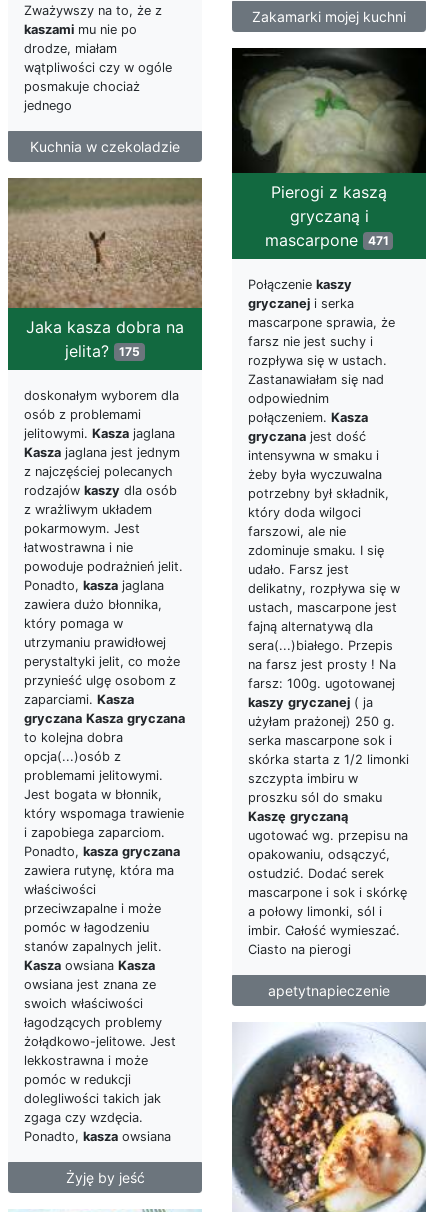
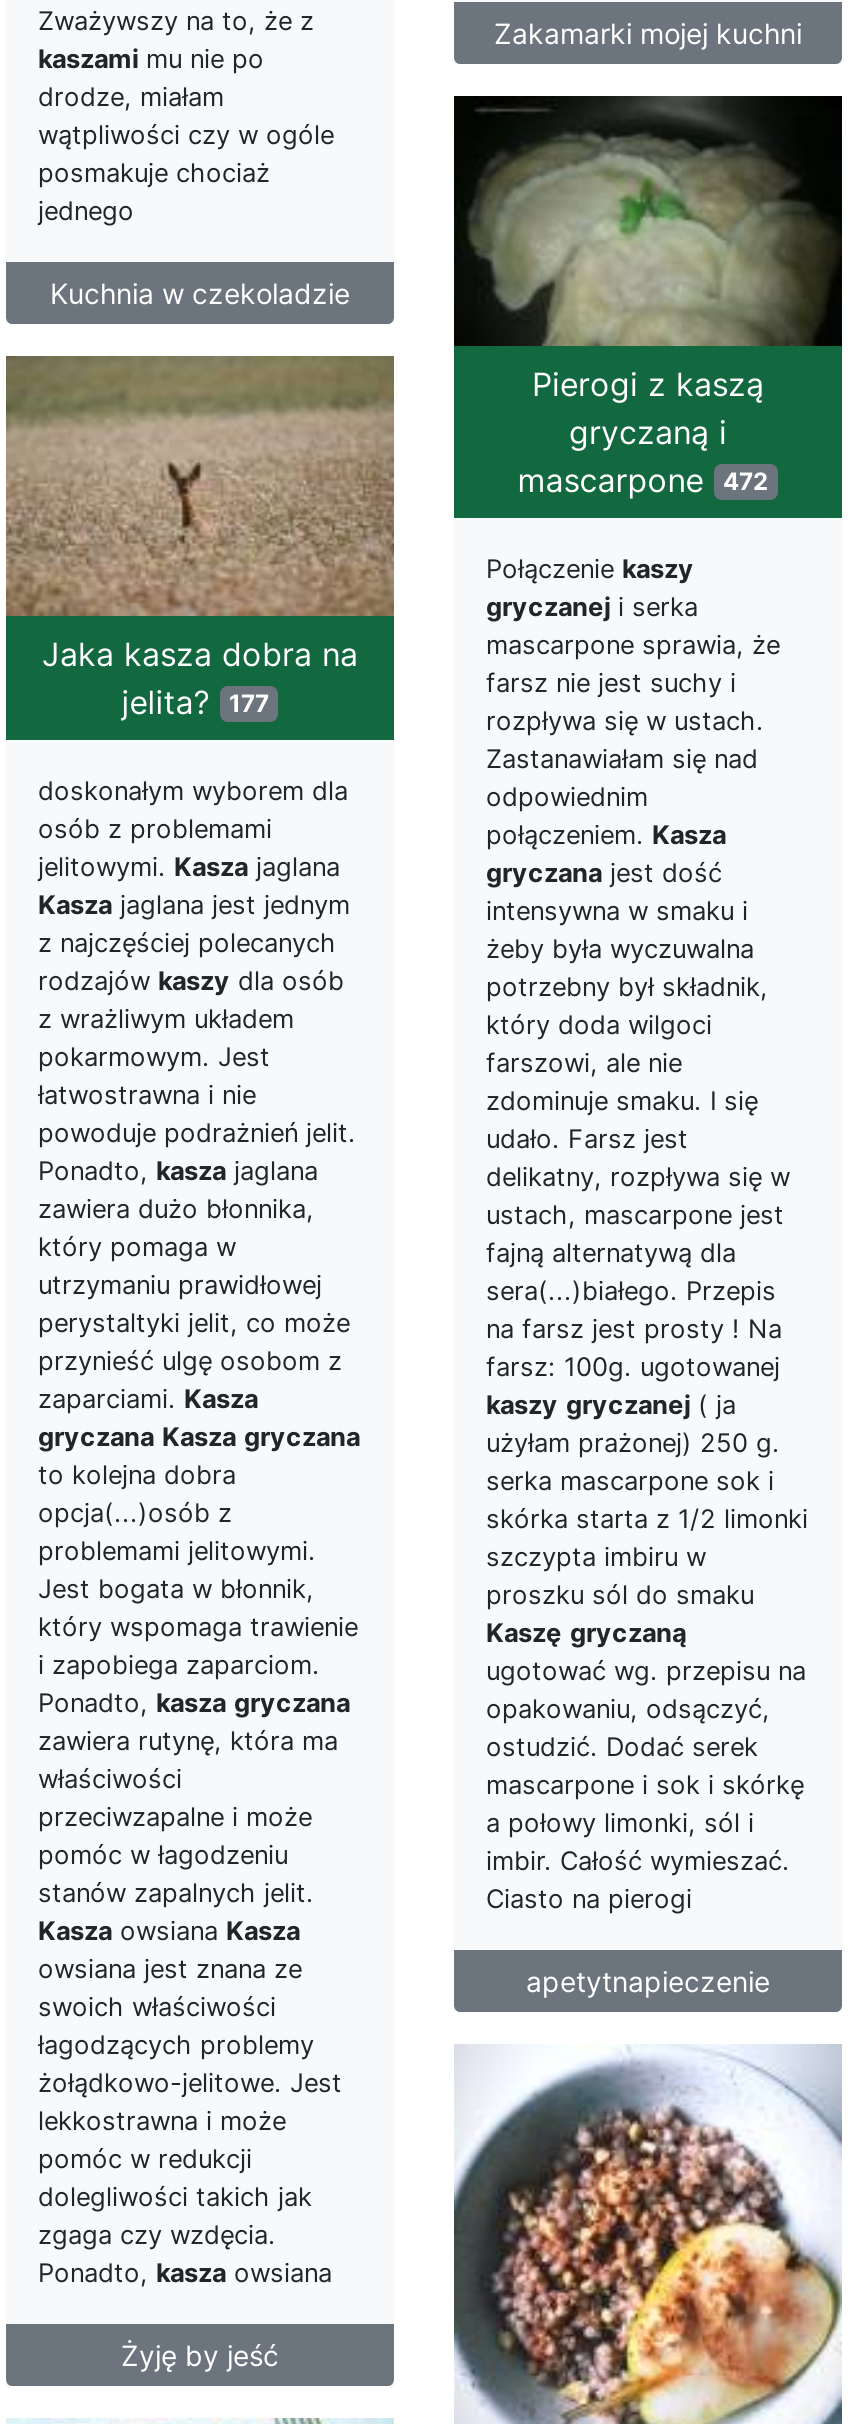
- mascarpone 471
+ mascarpone 472

- jelita? 175
+ jelita? 177
